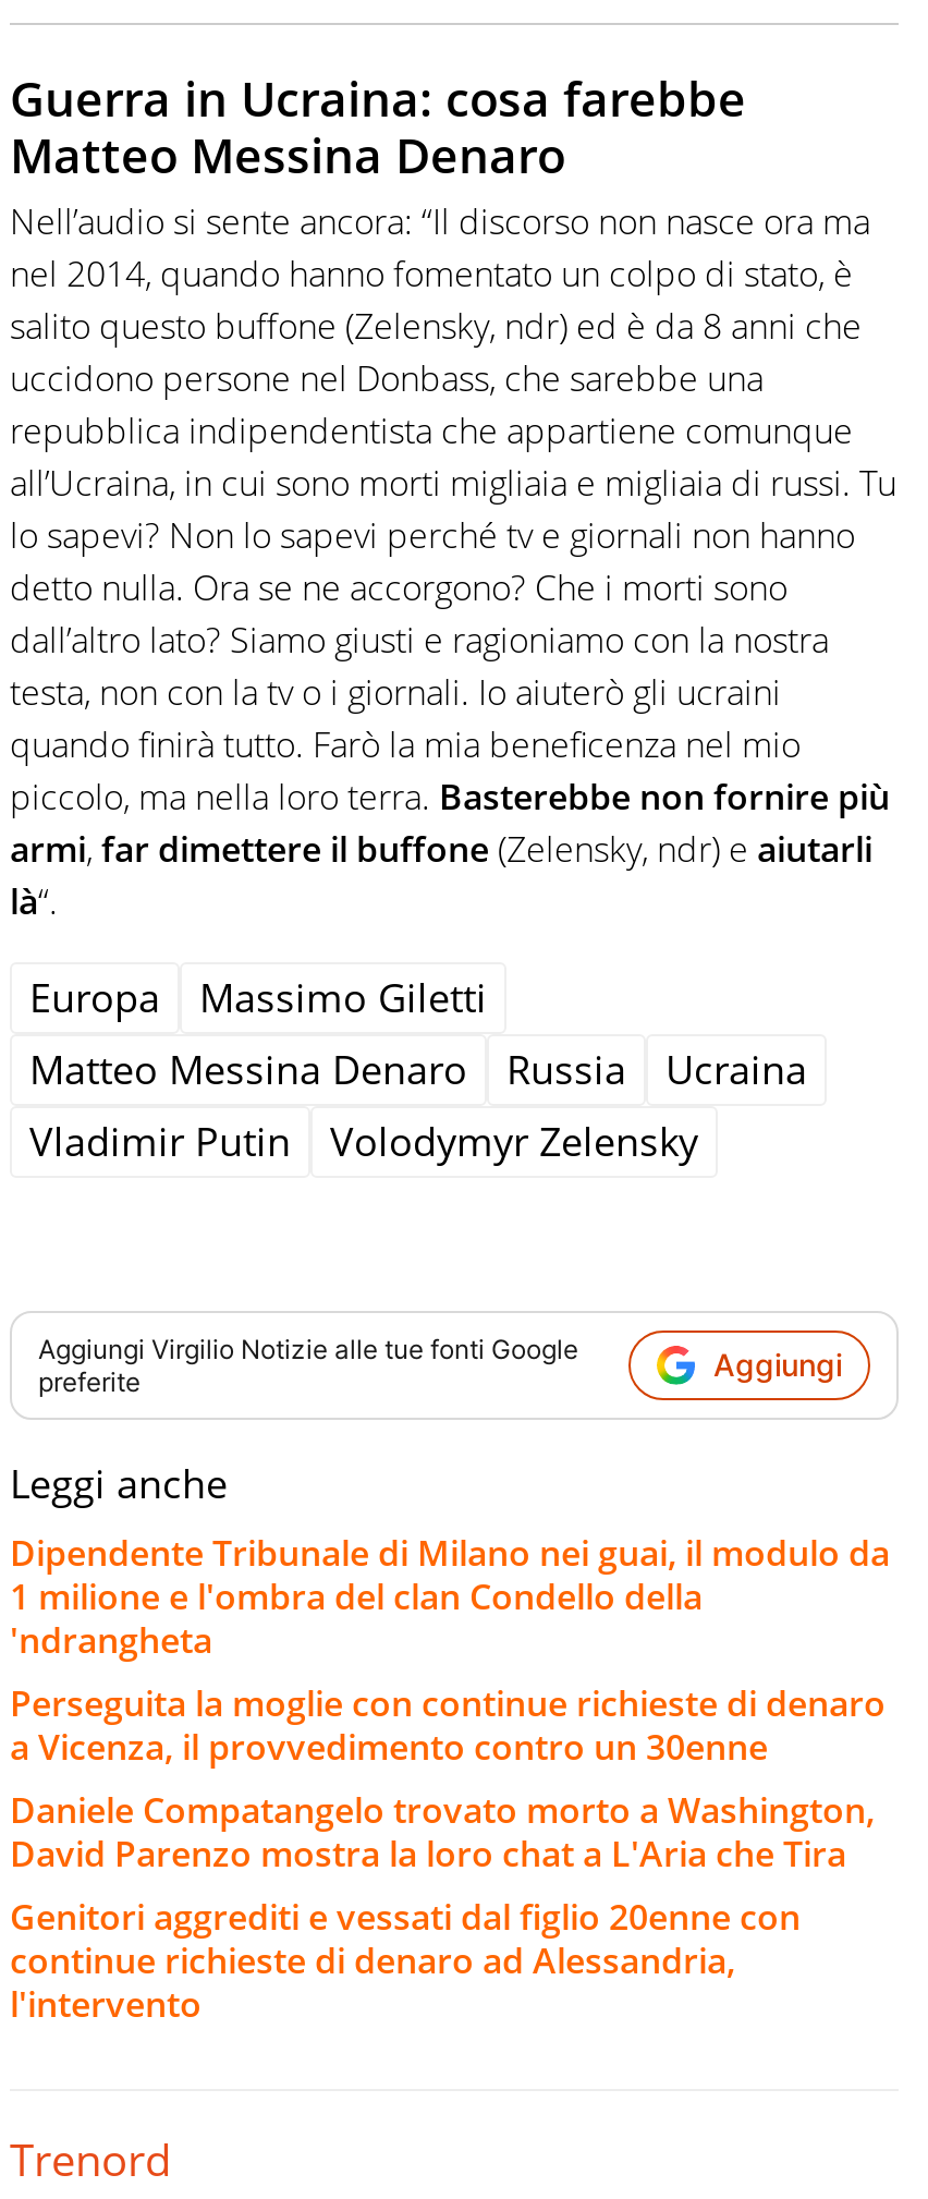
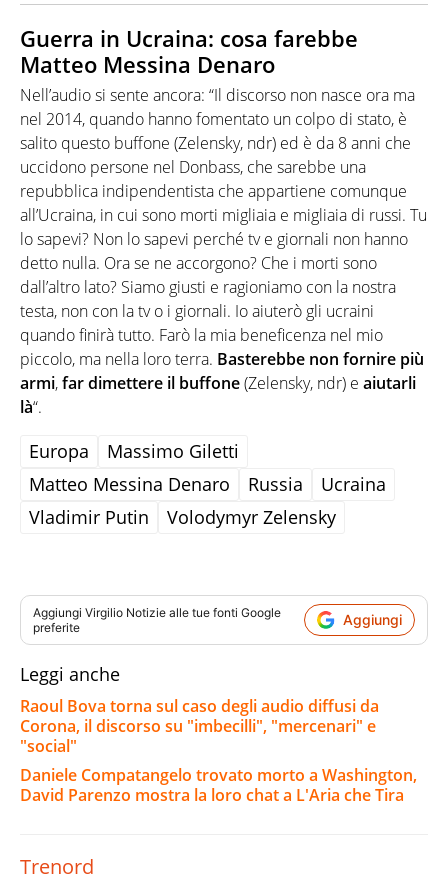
- Dipendente Tribunale di Milano nei guai, il modulo da
- 1 milione e l'ombra del clan Condello della
- 'ndrangheta
- Perseguita la moglie con continue richieste di denaro
- a Vicenza, il provvedimento contro un 30enne
+ Raoul Bova torna sul caso degli audio diffusi da
+ Corona, il discorso su "imbecilli", "mercenari" e
+ "social"

- Genitori aggrediti e vessati dal figlio 20enne con
- continue richieste di denaro ad Alessandria,
- l'intervento
